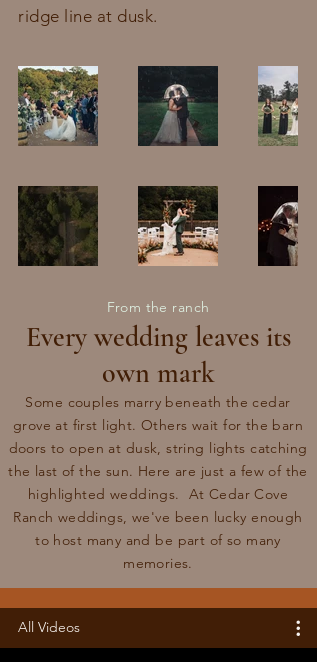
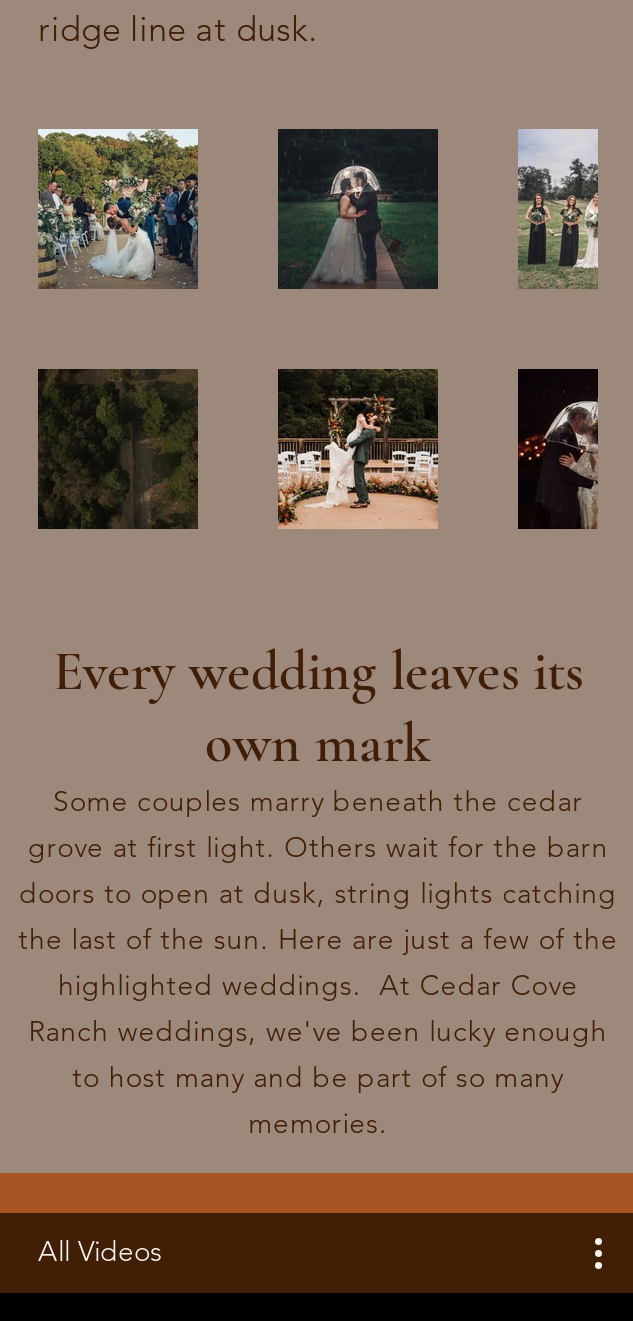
- From the ranch
